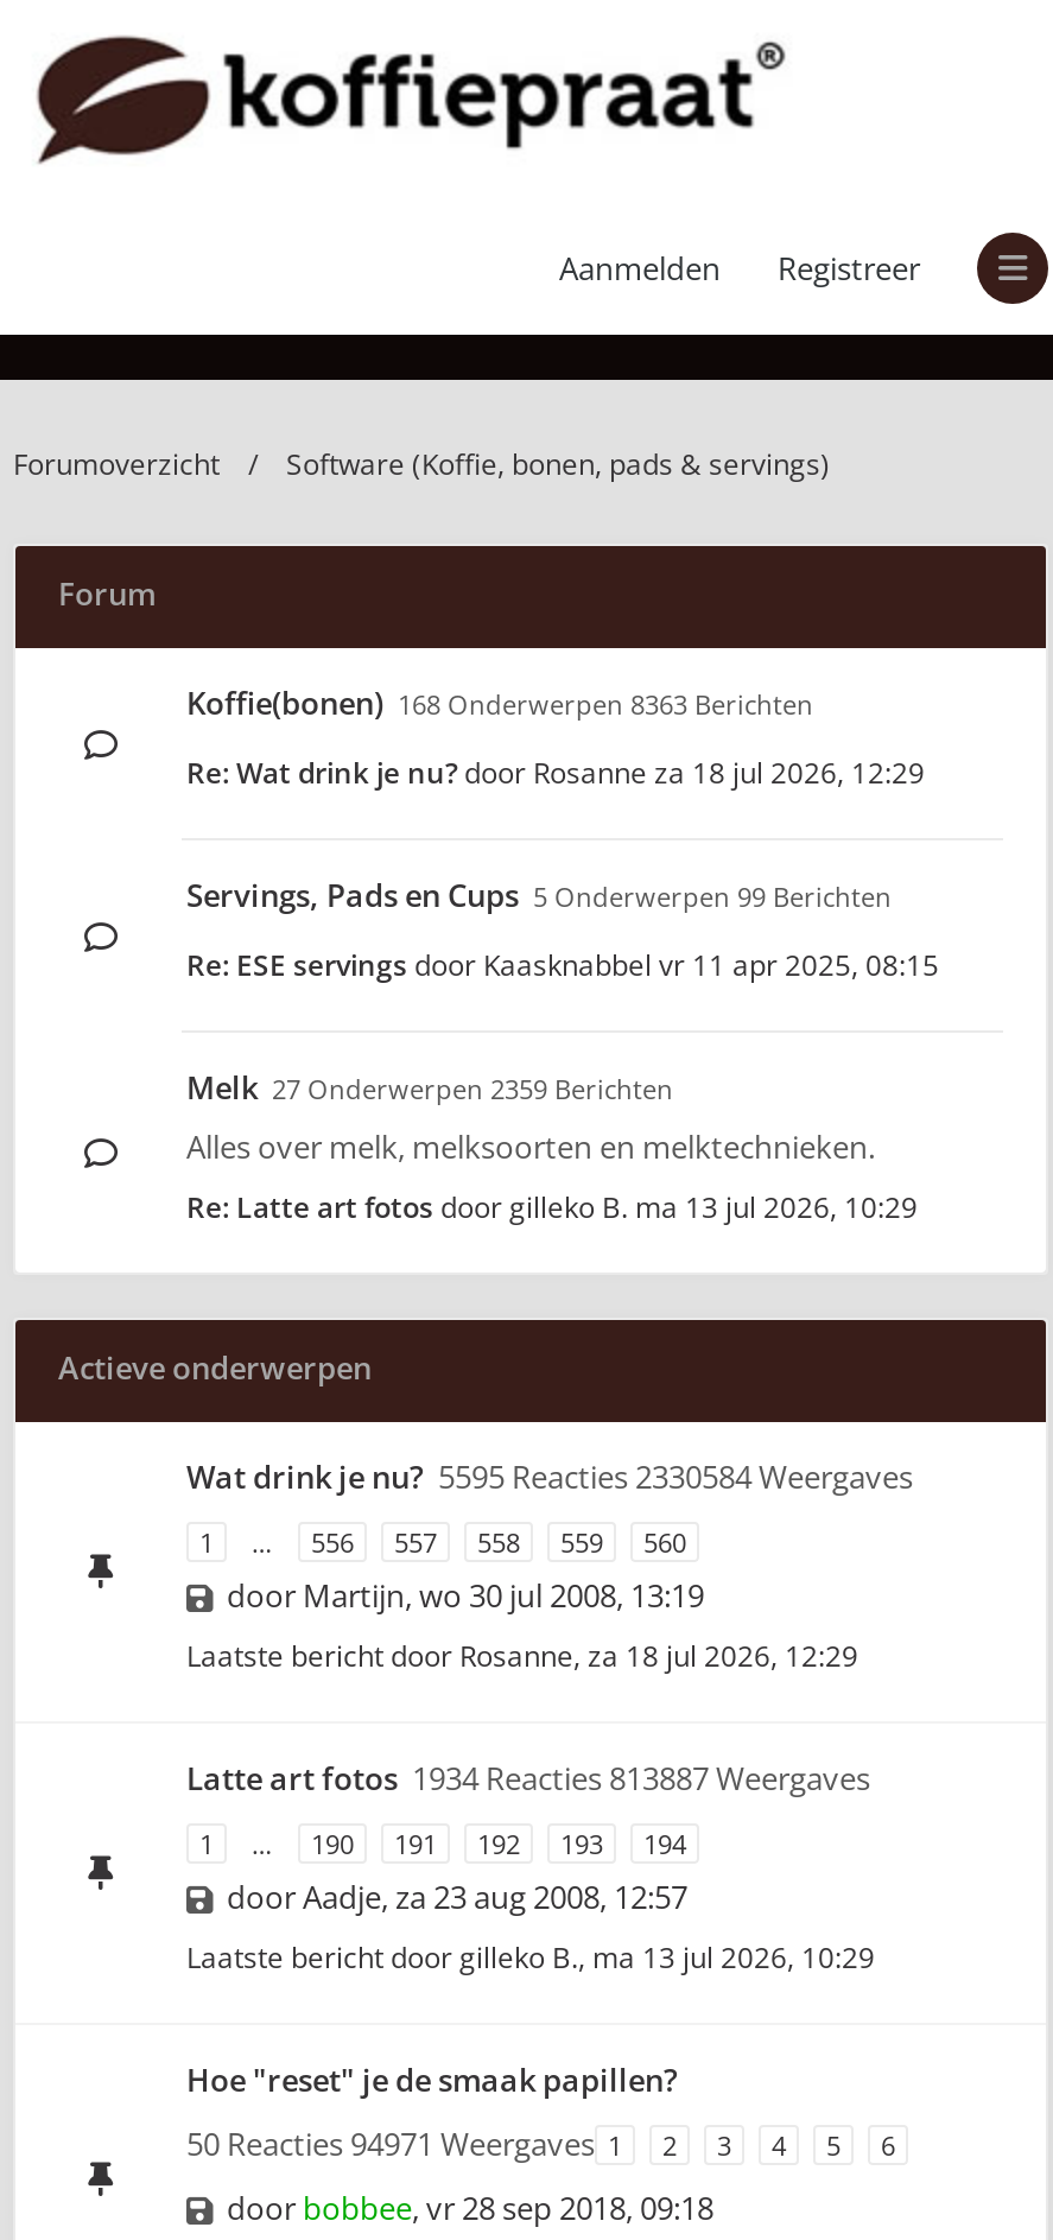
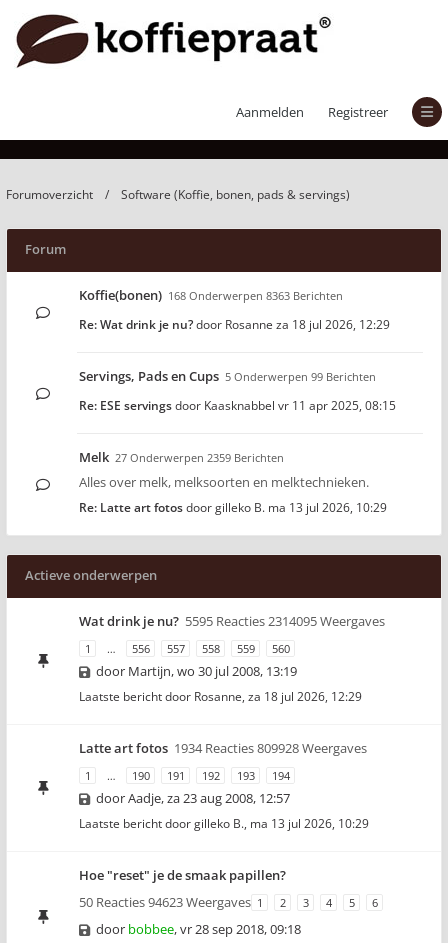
- Wat drink je nu? 5595 Reacties 2330584 Weergaves
+ Wat drink je nu? 5595 Reacties 2314095 Weergaves

- Latte art fotos 1934 Reacties 813887 Weergaves
+ Latte art fotos 1934 Reacties 809928 Weergaves

- 50 Reacties 94971 Weergaves 1
+ 50 Reacties 94623 Weergaves 1
